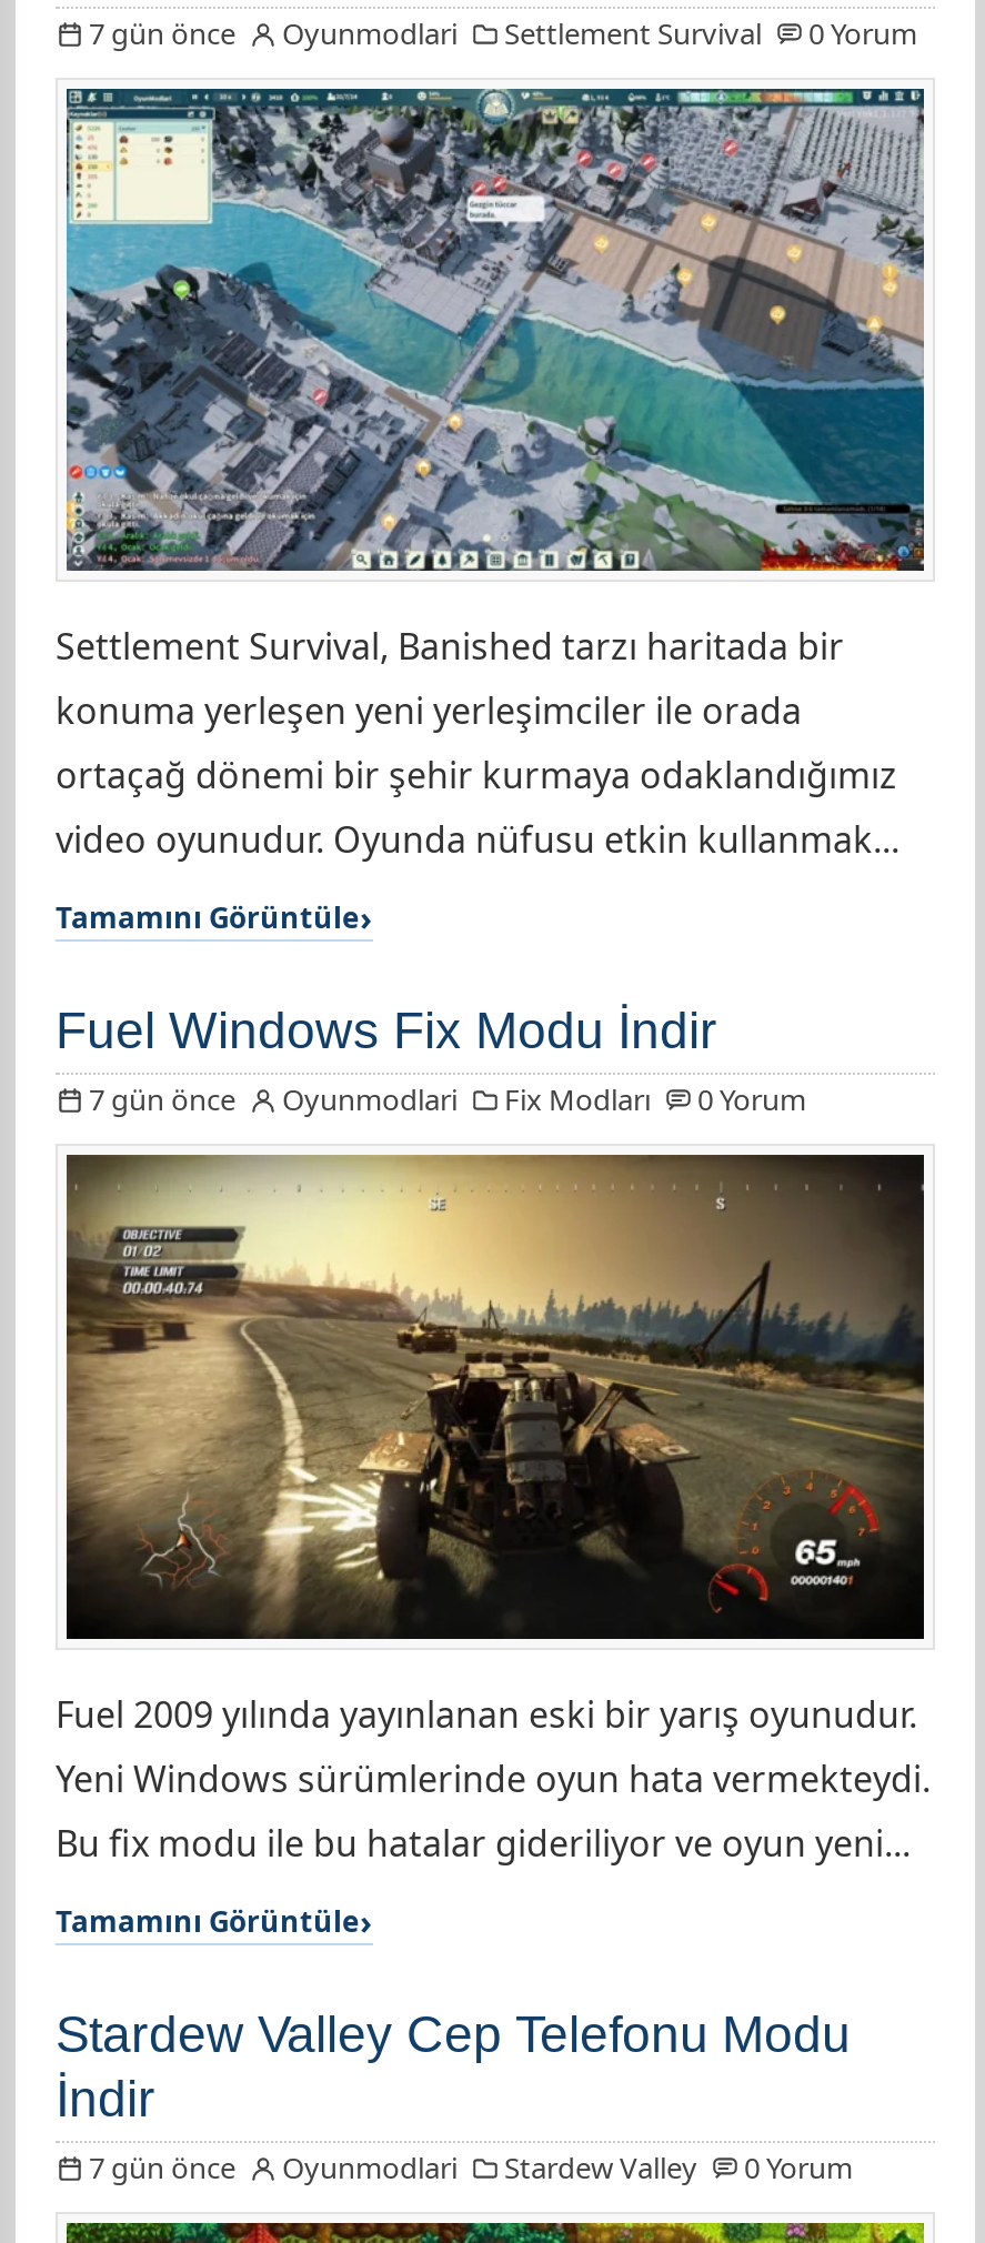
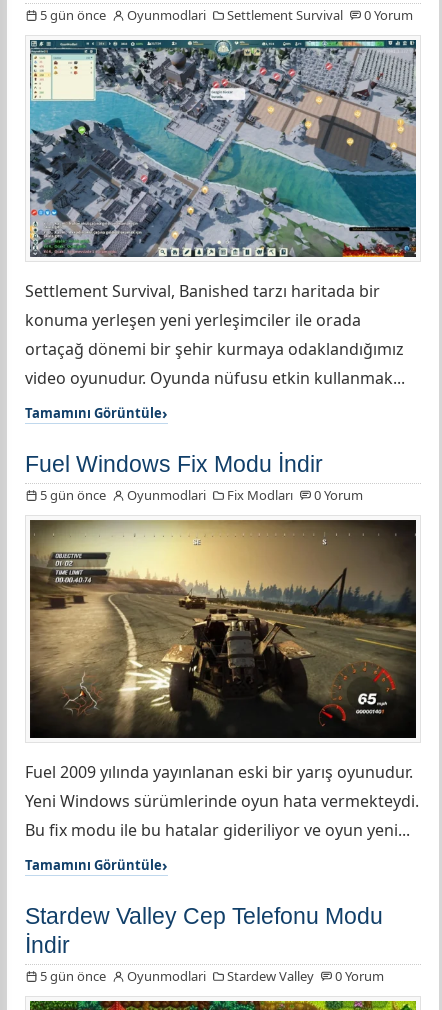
- 7 gün önce Oyunmodlari Settlement Survival 0 Yorum
+ 5 gün önce Oyunmodlari Settlement Survival 0 Yorum

- 7 gün önce Oyunmodlari Fix Modları 0 Yorum
+ 5 gün önce Oyunmodlari Fix Modları 0 Yorum

- 7 gün önce Oyunmodlari Stardew Valley 0 Yorum
+ 5 gün önce Oyunmodlari Stardew Valley 0 Yorum
